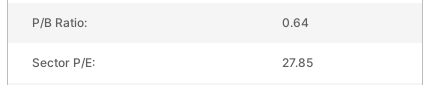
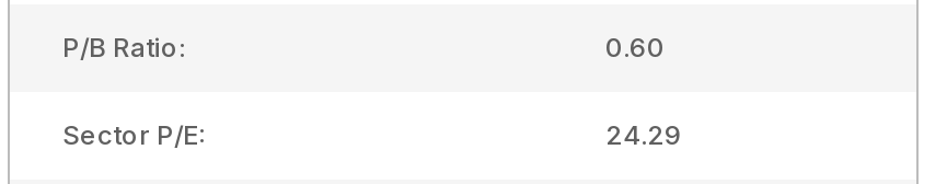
- 0.64
+ 0.60

- 27.85
+ 24.29
